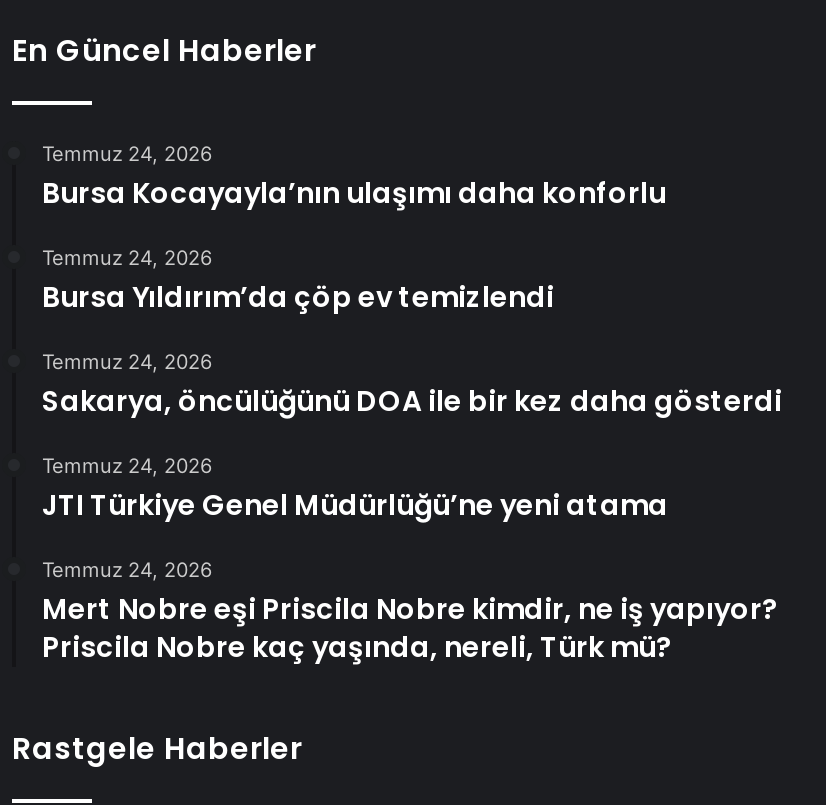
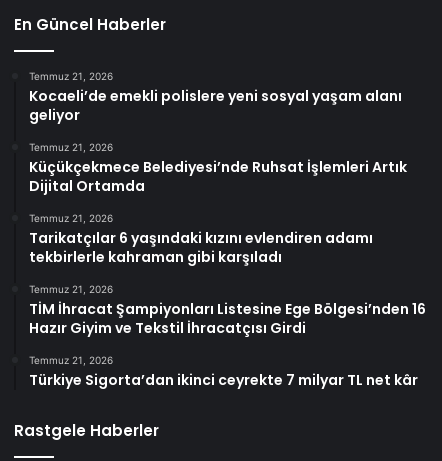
- Temmuz 24, 2026
- Bursa Kocayayla’nın ulaşımı daha konforlu
+ Temmuz 21, 2026
+ Kocaeli’de emekli polislere yeni sosyal yaşam alanı
+ geliyor

- Temmuz 24, 2026
- Bursa Yıldırım’da çöp ev temizlendi
+ Temmuz 21, 2026
+ Küçükçekmece Belediyesi’nde Ruhsat İşlemleri Artık
+ Dijital Ortamda

- Temmuz 24, 2026
- Sakarya, öncülüğünü DOA ile bir kez daha gösterdi
+ Temmuz 21, 2026
+ Tarikatçılar 6 yaşındaki kızını evlendiren adamı
+ tekbirlerle kahraman gibi karşıladı

- Temmuz 24, 2026
- JTI Türkiye Genel Müdürlüğü’ne yeni atama
+ Temmuz 21, 2026
+ TİM İhracat Şampiyonları Listesine Ege Bölgesi’nden 16
+ Hazır Giyim ve Tekstil İhracatçısı Girdi

- Temmuz 24, 2026
- Mert Nobre eşi Priscila Nobre kimdir, ne iş yapıyor?
- Priscila Nobre kaç yaşında, nereli, Türk mü?
+ Temmuz 21, 2026
+ Türkiye Sigorta’dan ikinci ceyrekte 7 milyar TL net kâr
